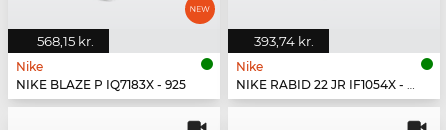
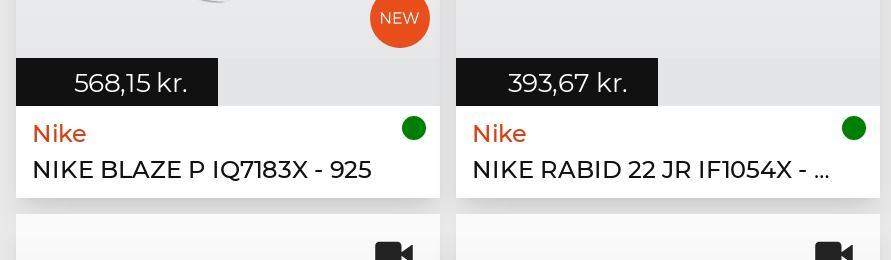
- 393,74 kr.
+ 393,67 kr.
